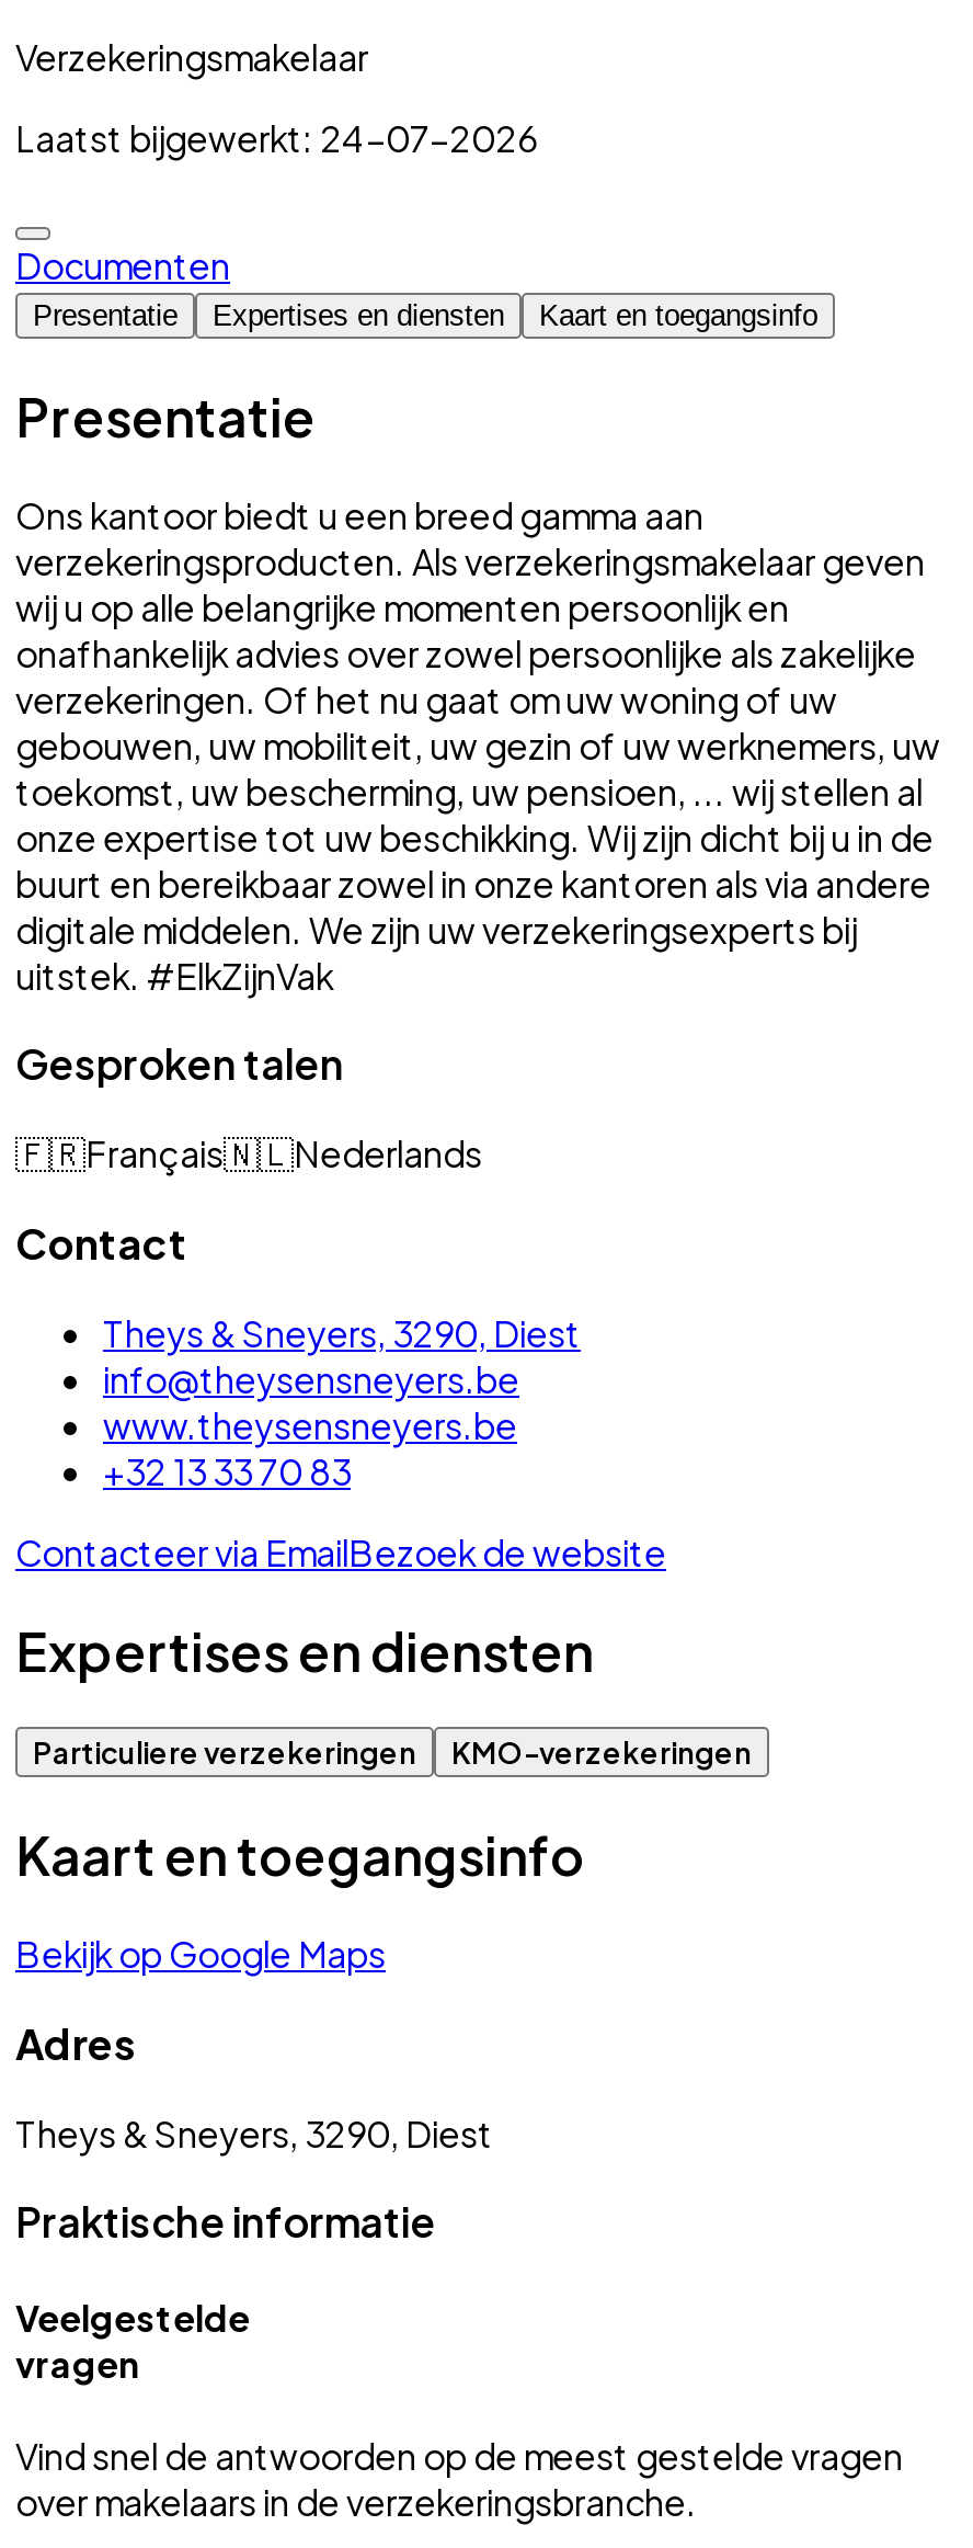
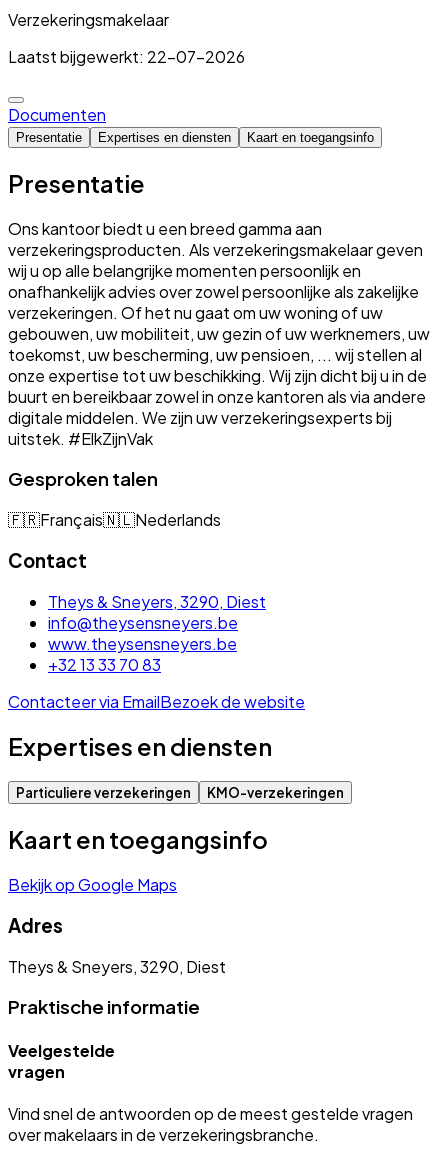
- Laatst bijgewerkt: 24-07-2026
+ Laatst bijgewerkt: 22-07-2026
